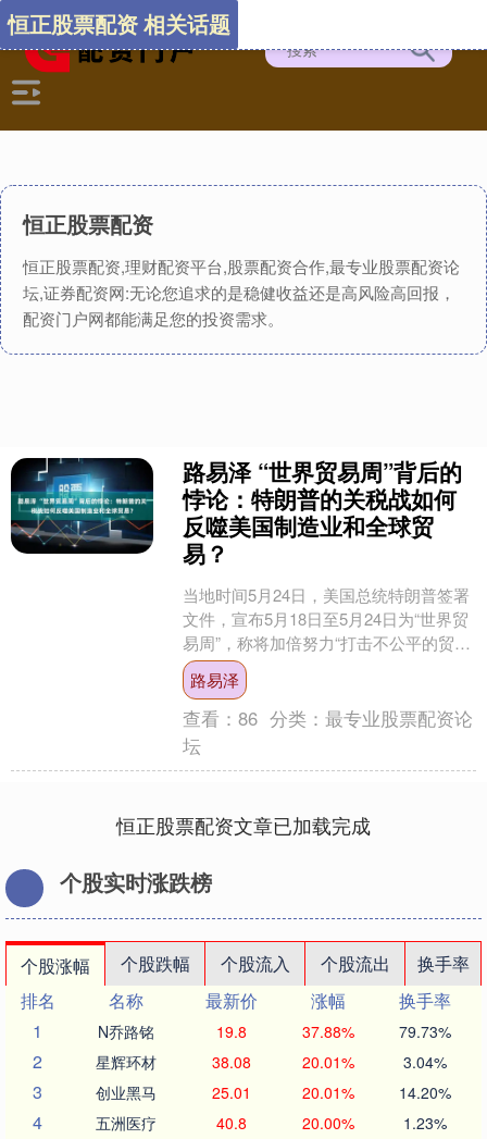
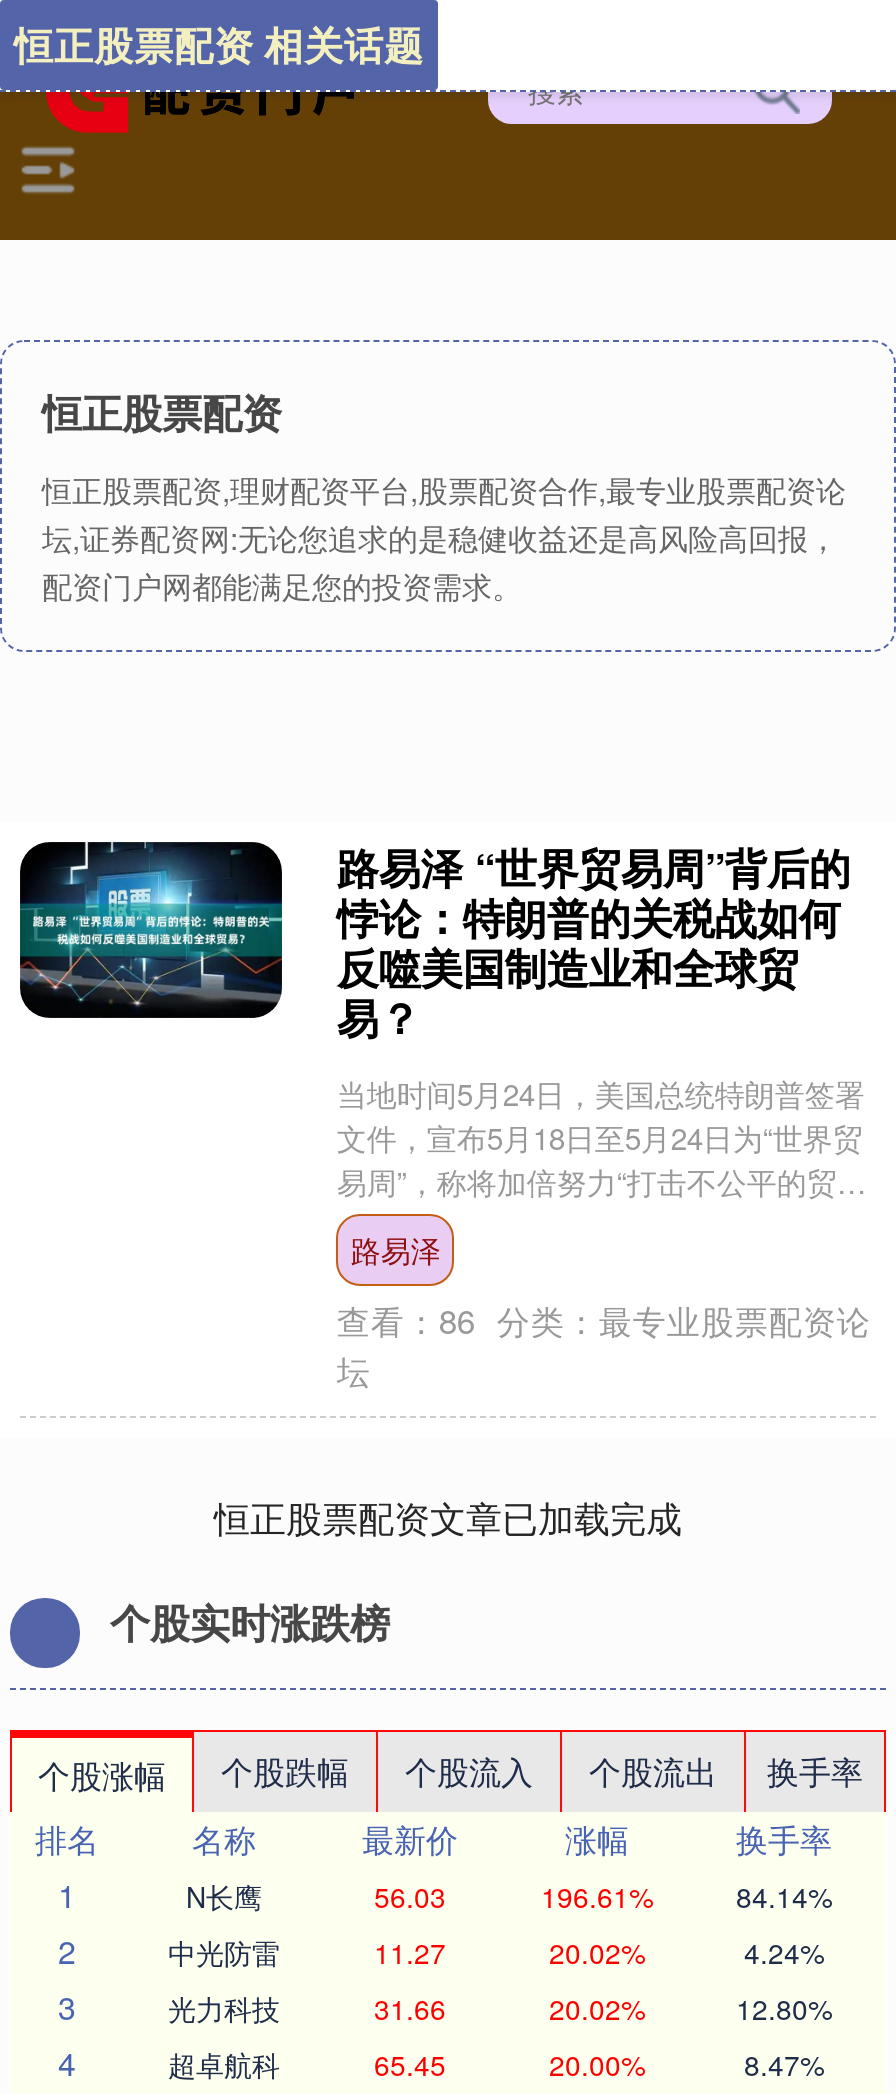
- N乔路铭
- 19.8
- 37.88%
- 79.73%
+ N长鹰
+ 56.03
+ 196.61%
+ 84.14%

- 星辉环材
- 38.08
- 20.01%
- 3.04%
+ 中光防雷
+ 11.27
+ 20.02%
+ 4.24%

- 创业黑马
- 25.01
- 20.01%
- 14.20%
+ 光力科技
+ 31.66
+ 20.02%
+ 12.80%

- 五洲医疗
- 40.8
+ 超卓航科
+ 65.45

- 1.23%
+ 8.47%
